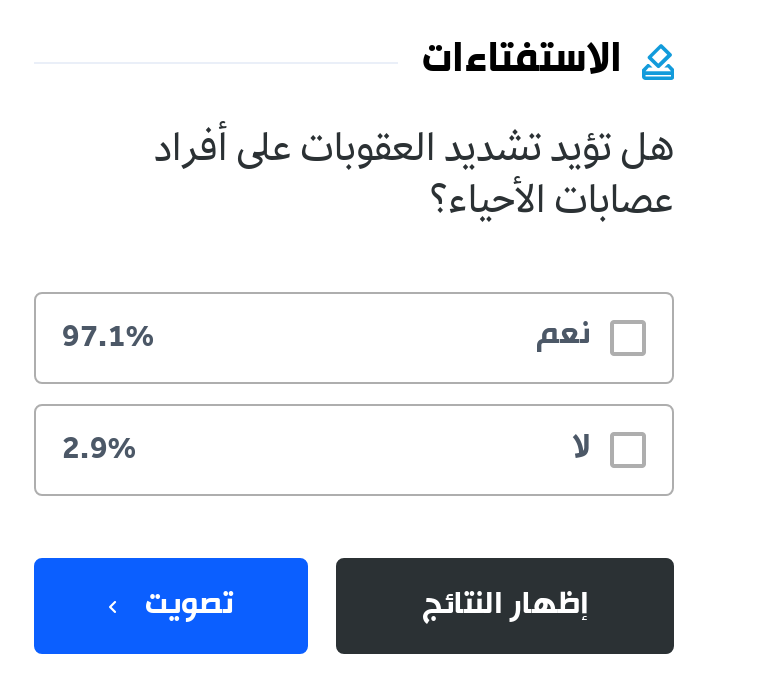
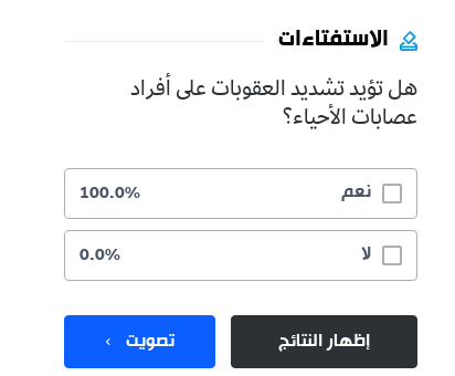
- 97.1%
+ 100.0%

- 2.9%
+ 0.0%
